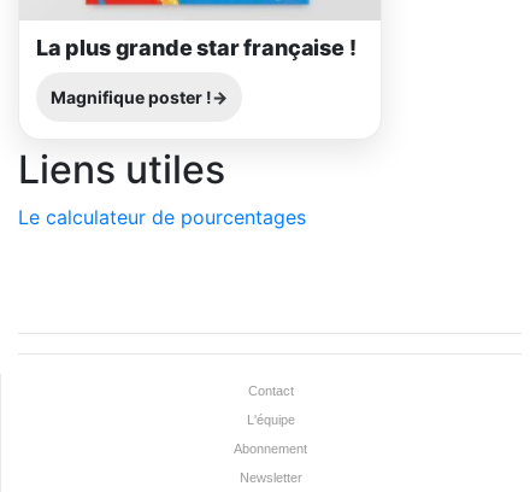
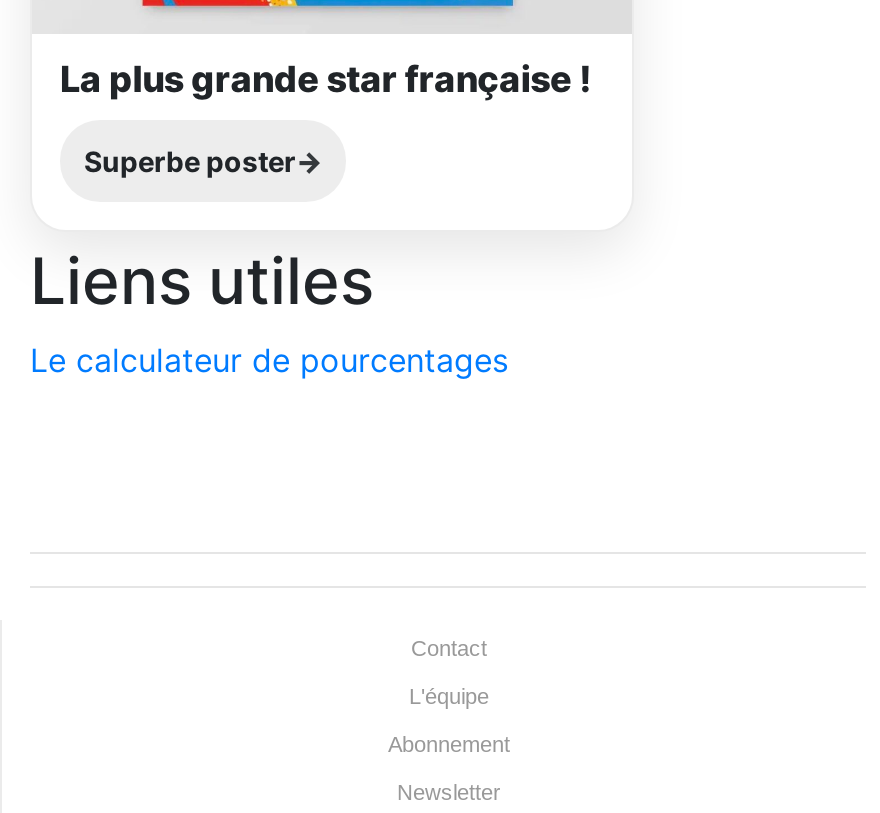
- Magnifique poster !
+ Superbe poster
